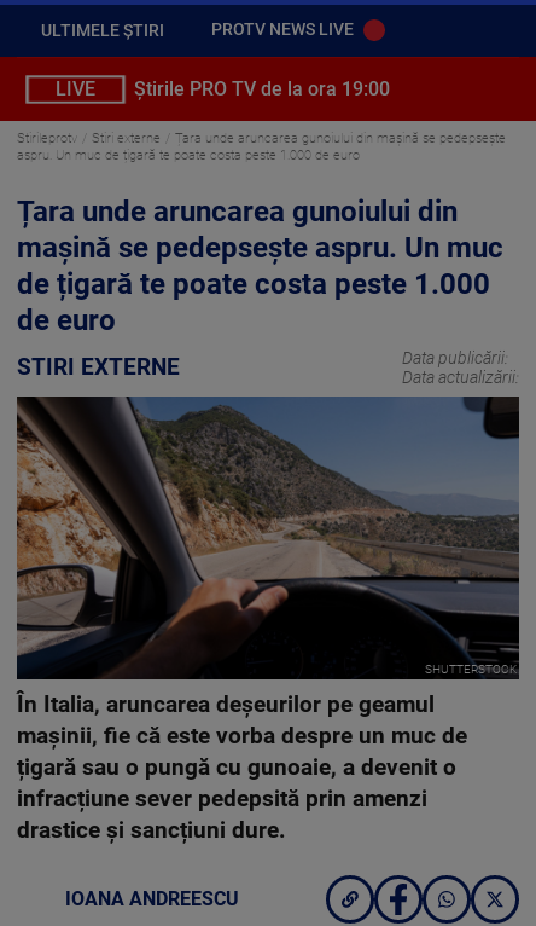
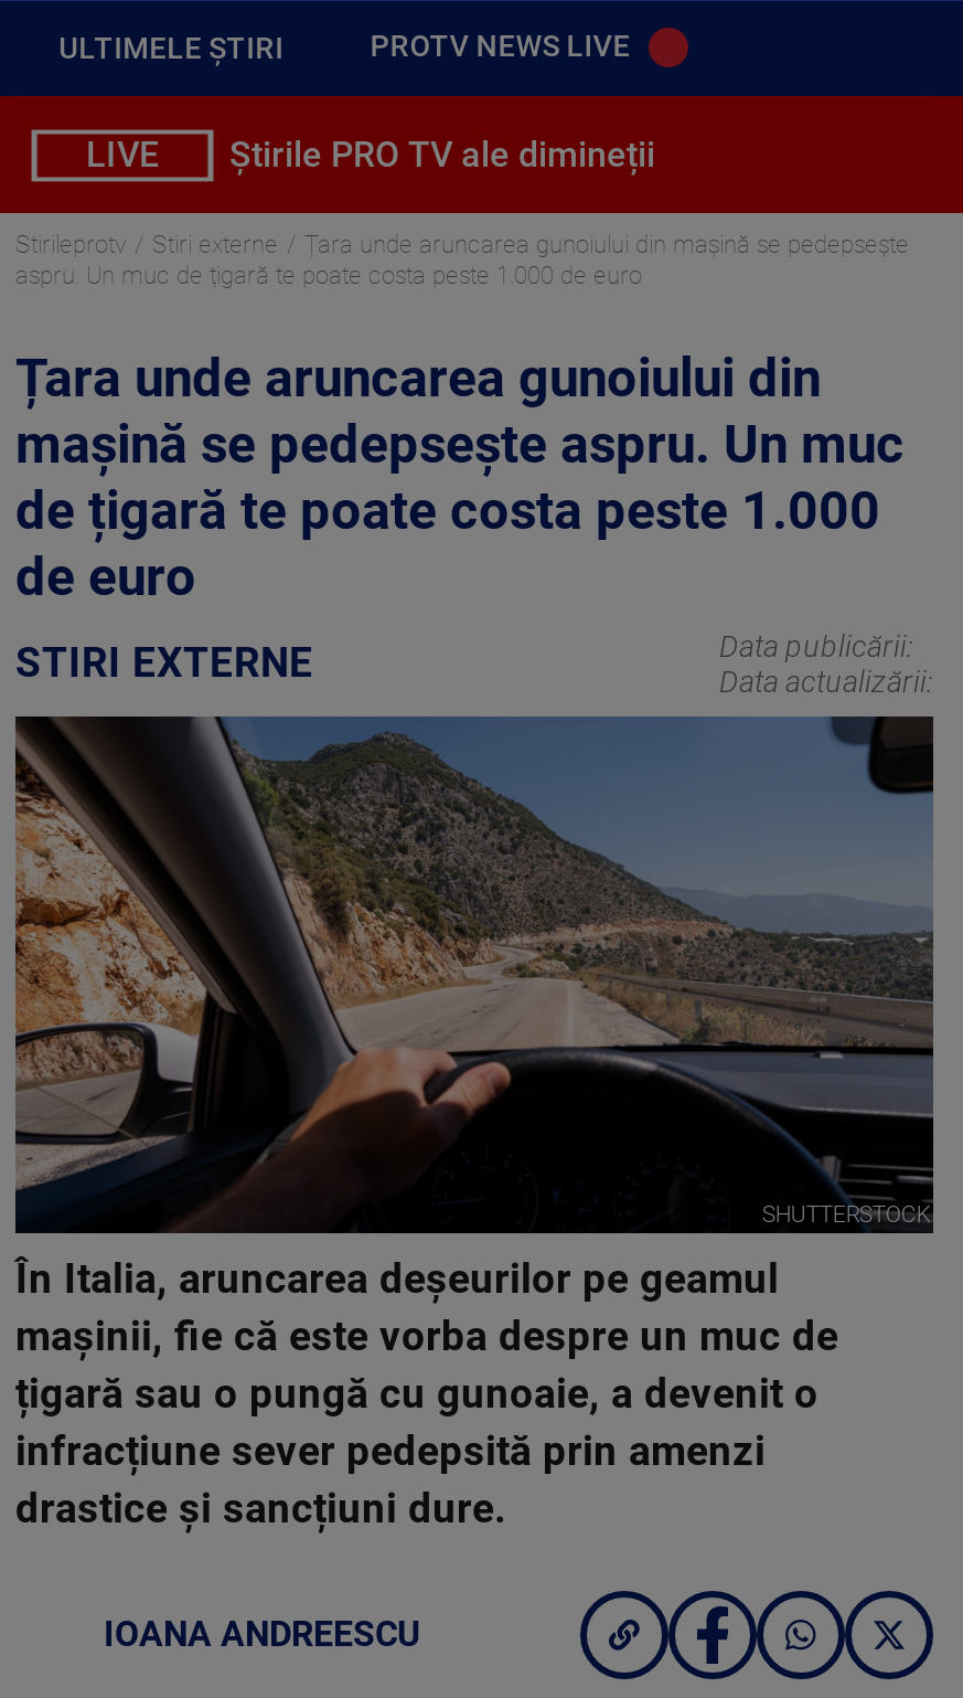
- Știrile PRO TV de la ora 19:00
+ Știrile PRO TV ale dimineții
